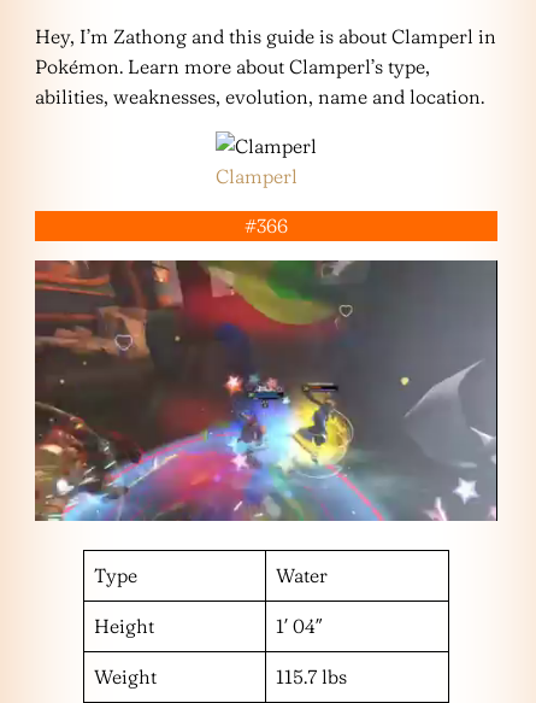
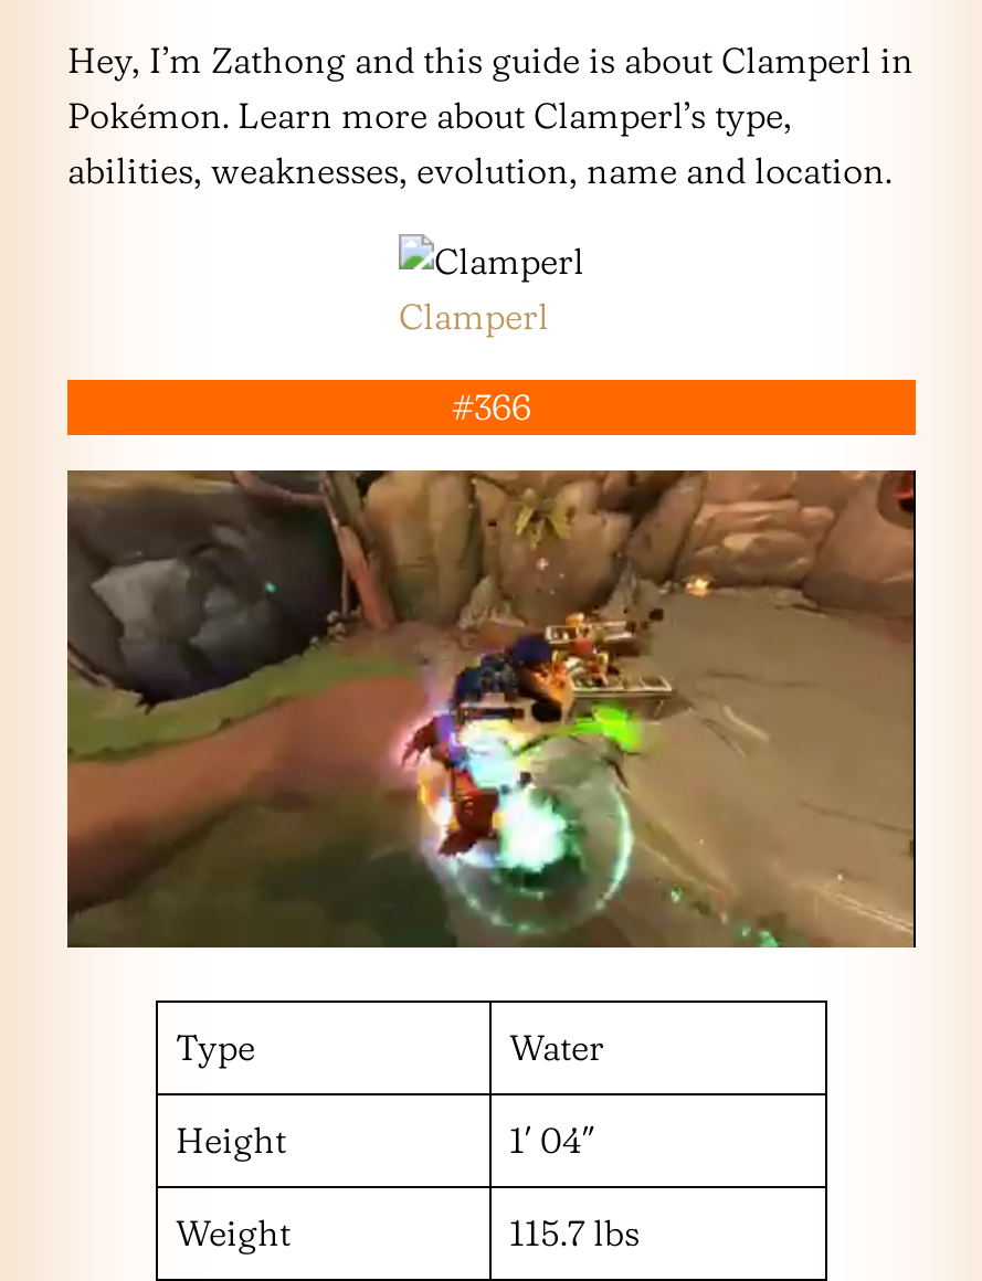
- [image]
+ [image]
